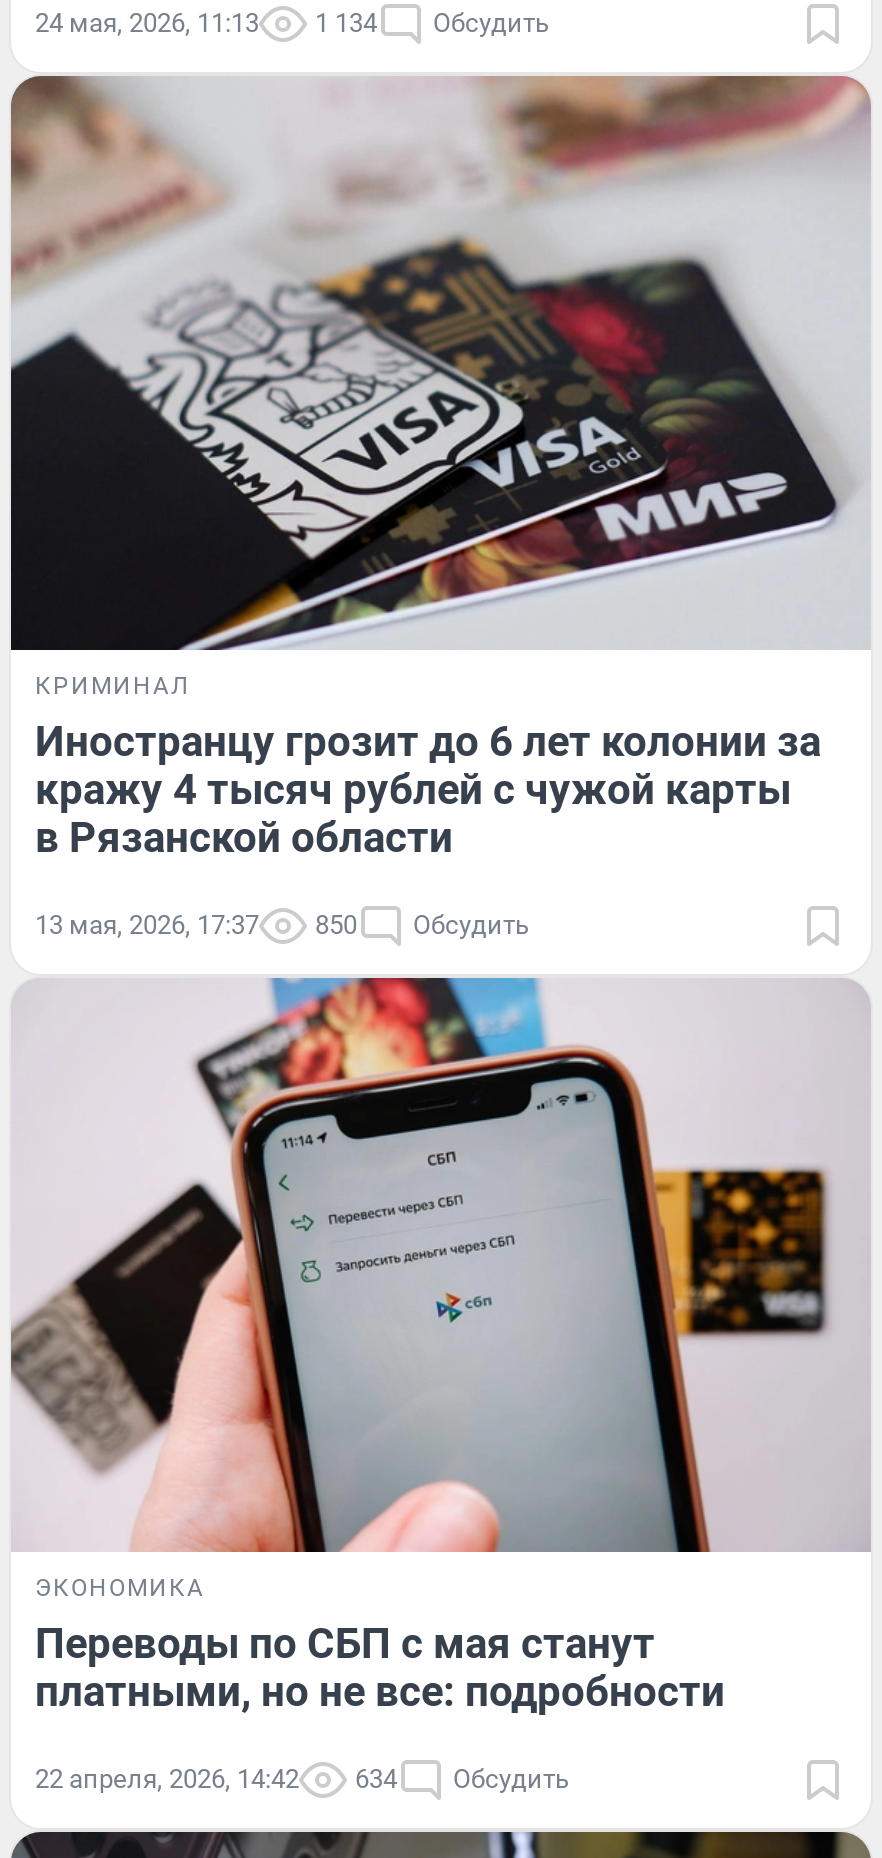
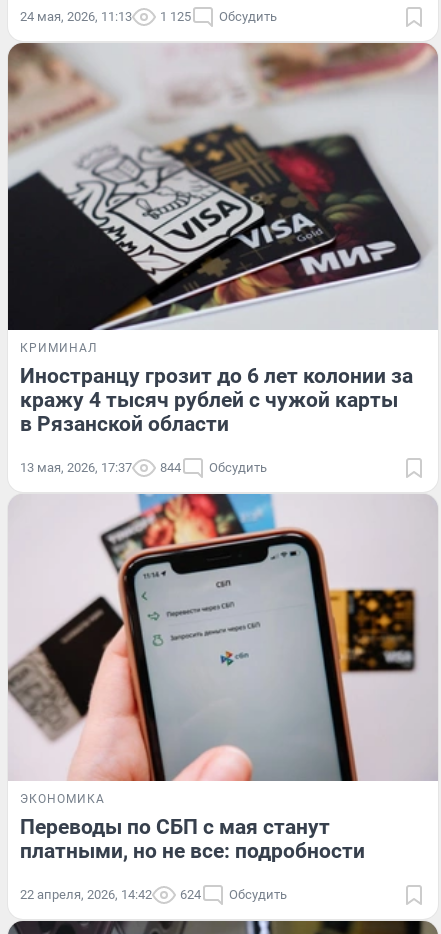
- 24 мая, 2026, 11:13 1 134 Обсудить
+ 24 мая, 2026, 11:13 1 125 Обсудить

- 13 мая, 2026, 17:37 850 Обсудить
+ 13 мая, 2026, 17:37 844 Обсудить

- 22 апреля, 2026, 14:42 634 Обсудить
+ 22 апреля, 2026, 14:42 624 Обсудить
